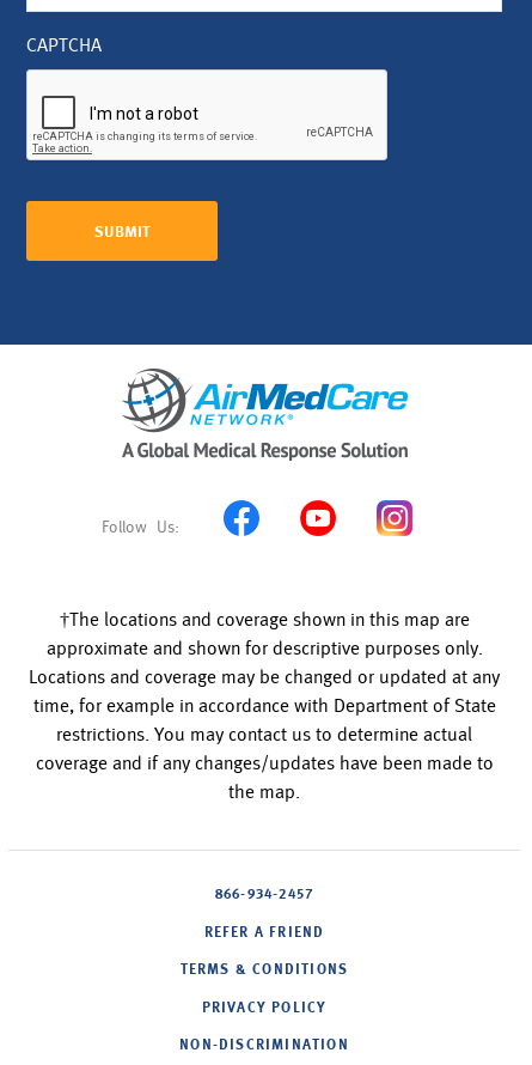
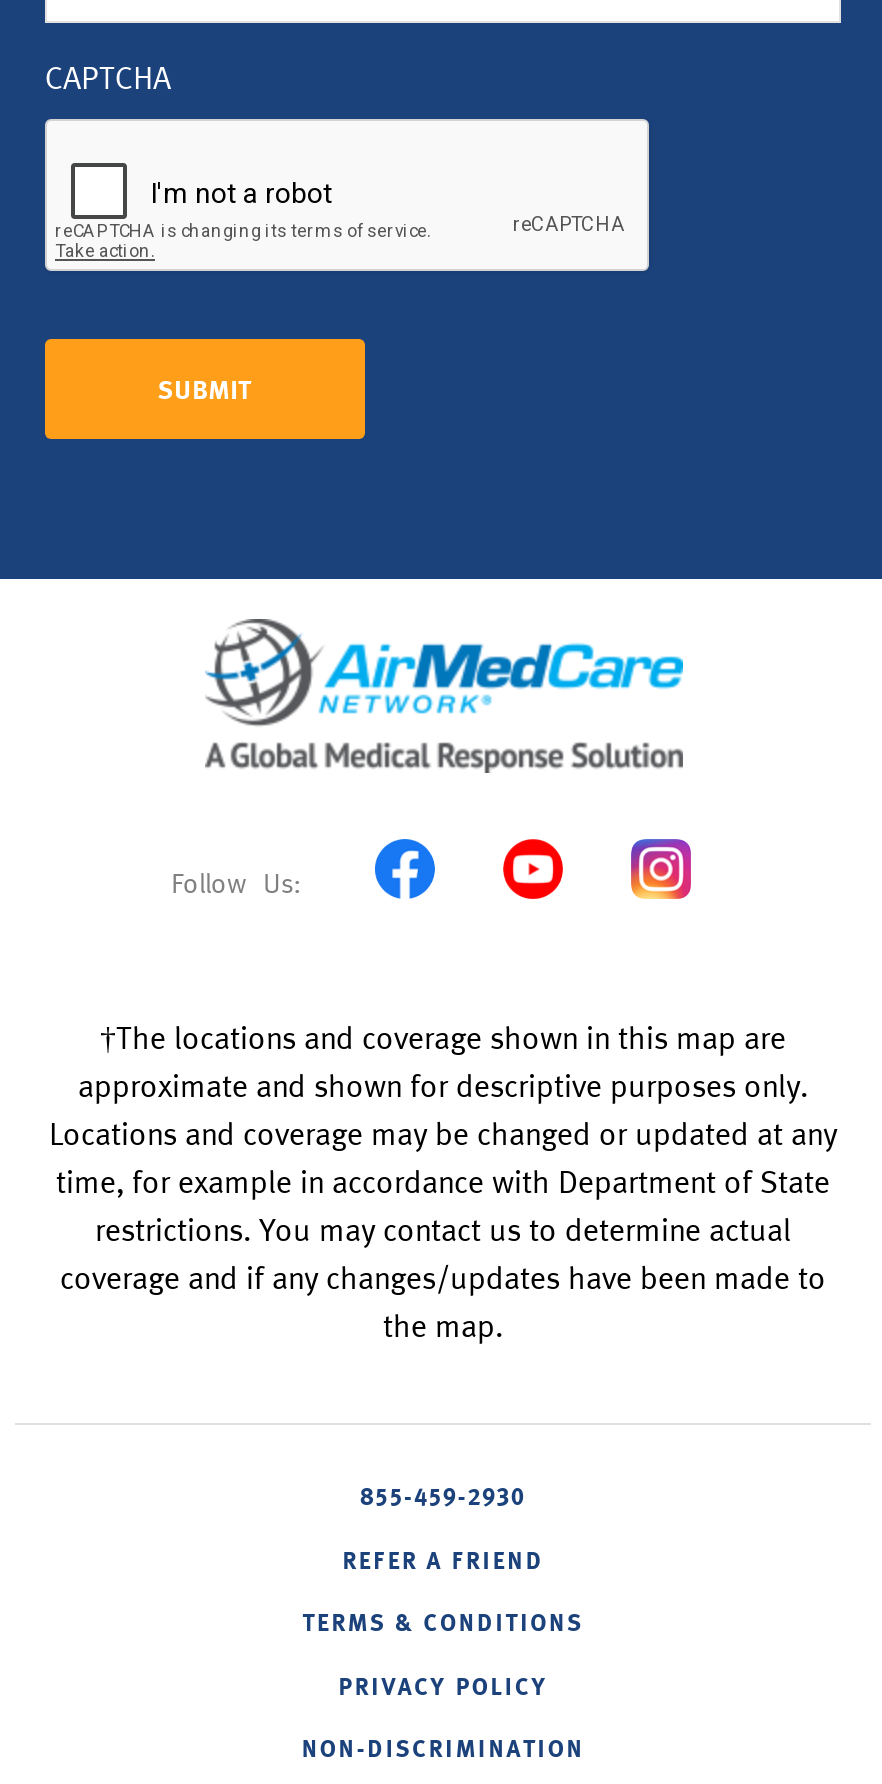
- 866-934-2457
+ 855-459-2930
